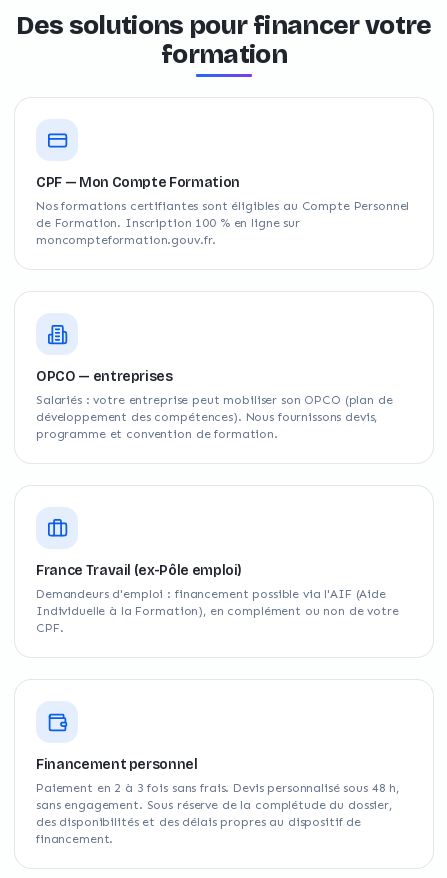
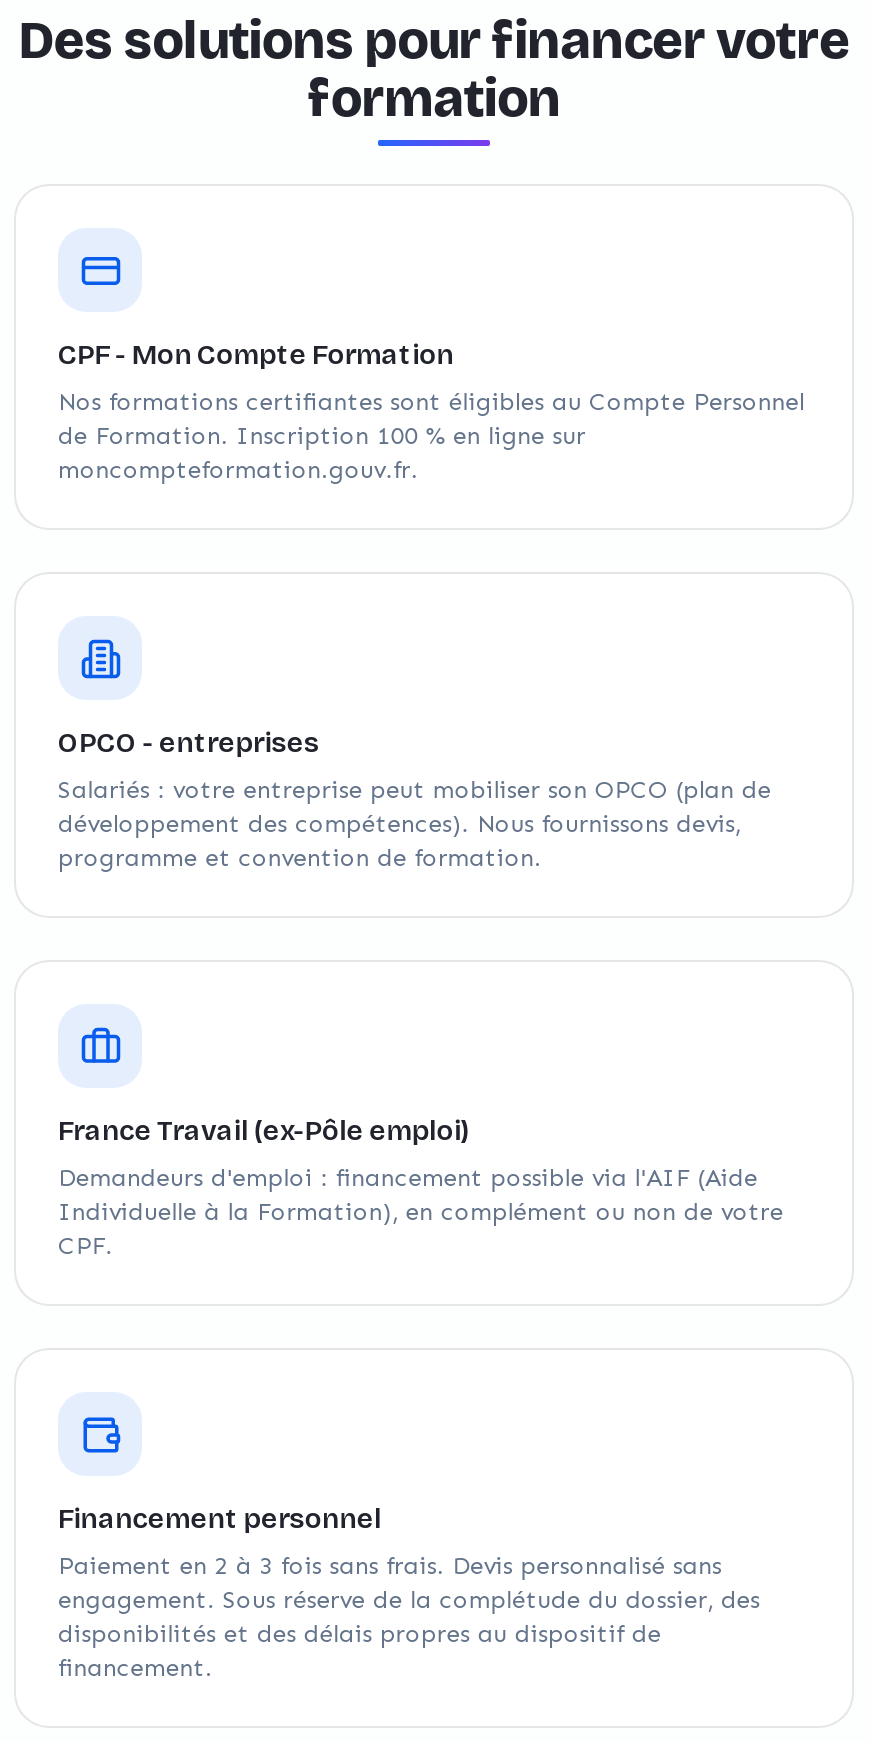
- CPF — Mon Compte Formation
+ CPF - Mon Compte Formation

- OPCO — entreprises
+ OPCO - entreprises

- Paiement en 2 à 3 fois sans frais. Devis personnalisé sous 48 h,
- sans engagement. Sous réserve de la complétude du dossier,
- des disponibilités et des délais propres au dispositif de
+ Paiement en 2 à 3 fois sans frais. Devis personnalisé sans
+ engagement. Sous réserve de la complétude du dossier, des
+ disponibilités et des délais propres au dispositif de
